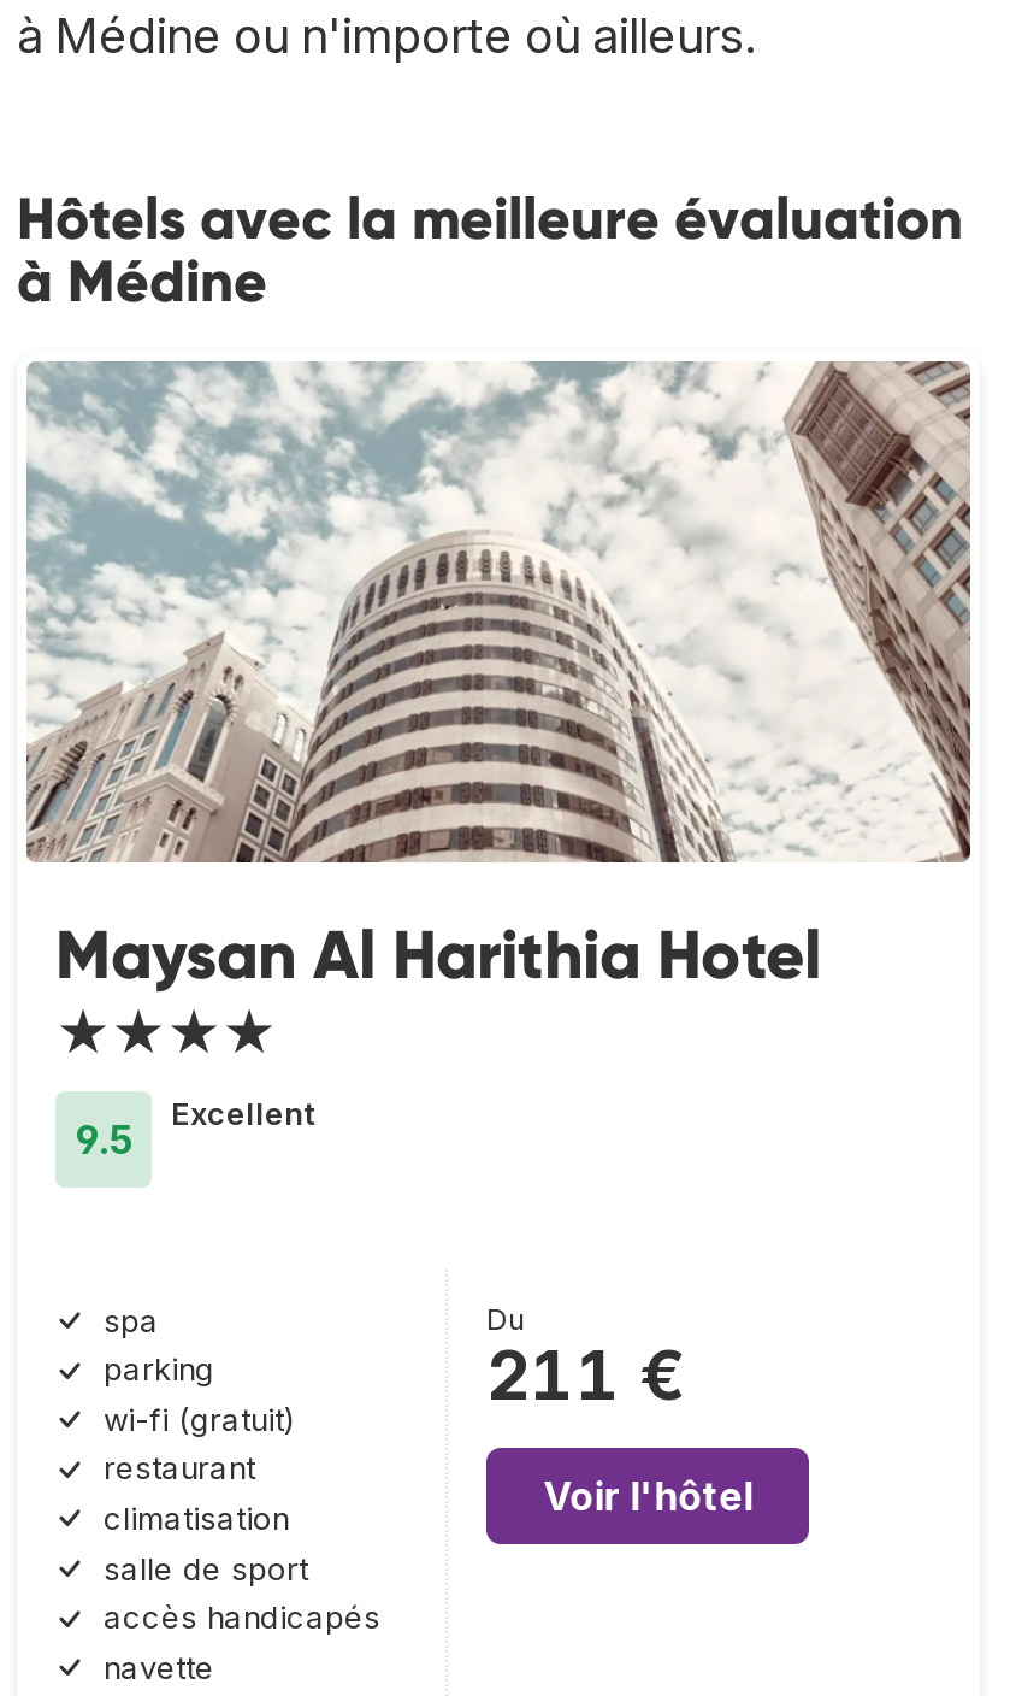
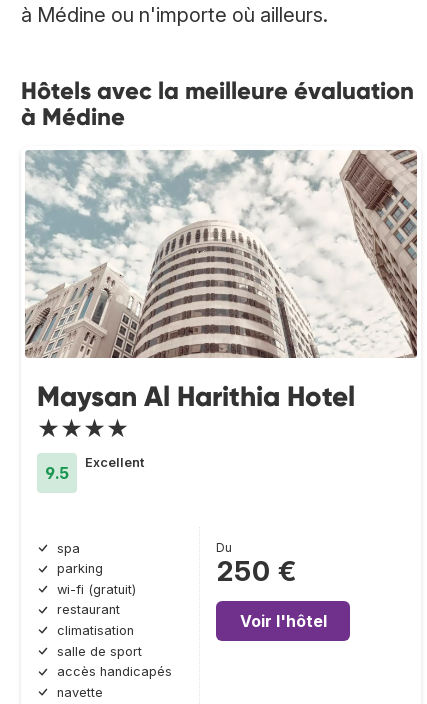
- 211 €
+ 250 €
